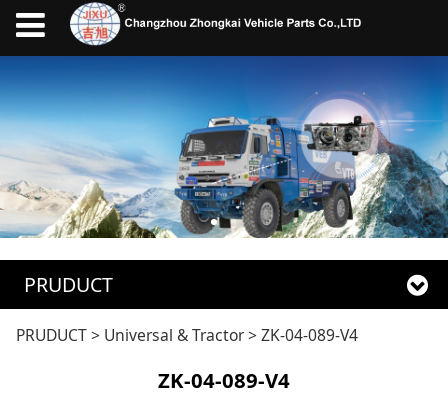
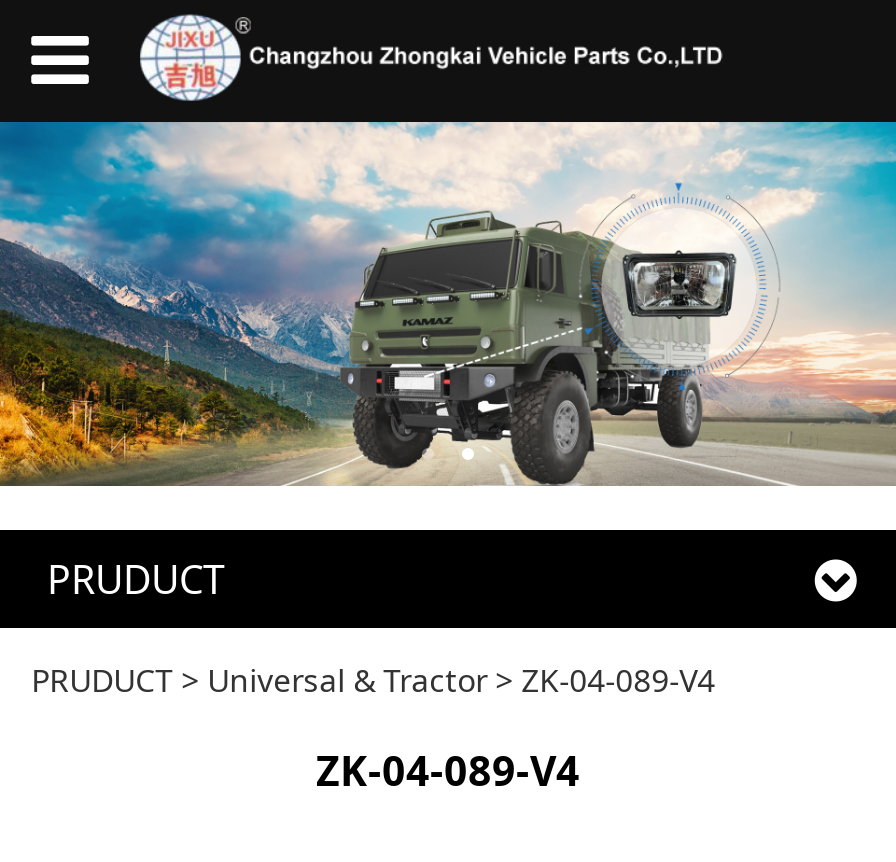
- [image]
+ [image]
